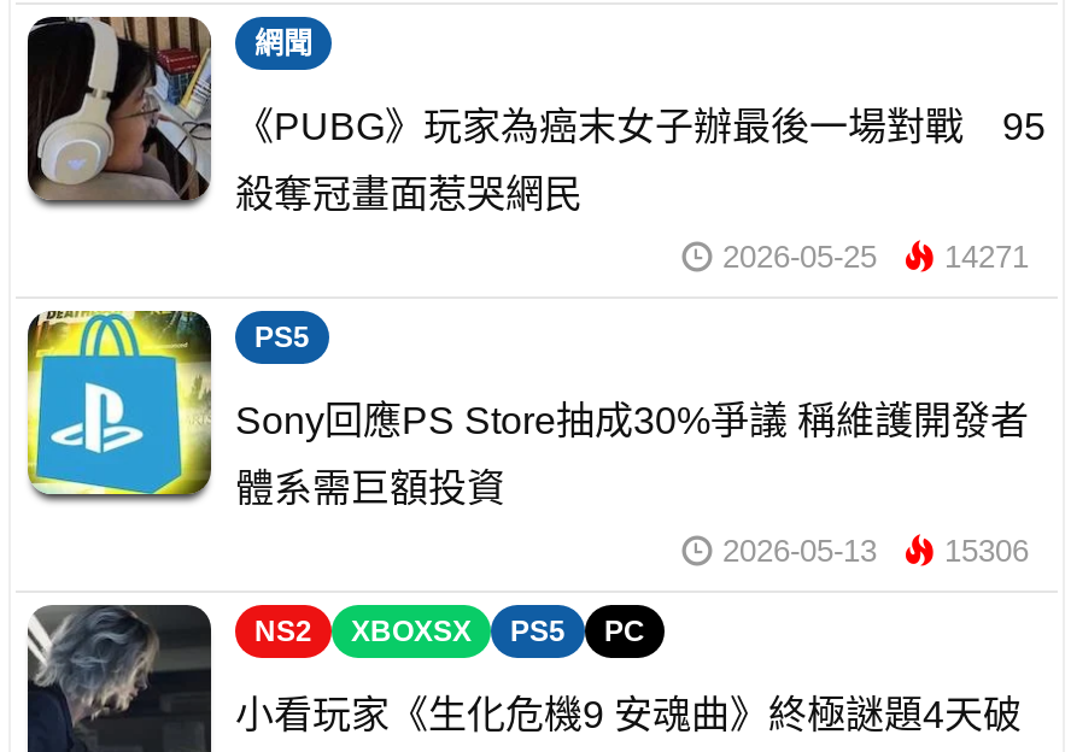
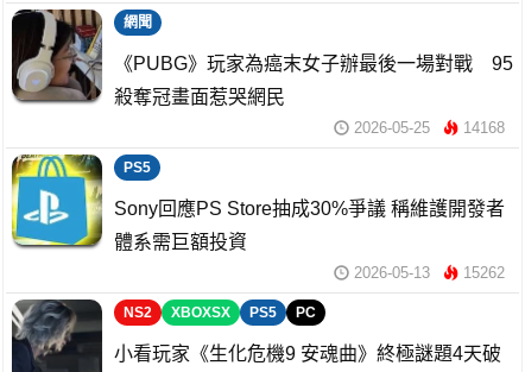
- 2026-05-25 14271
+ 2026-05-25 14168

- 2026-05-13 15306
+ 2026-05-13 15262
